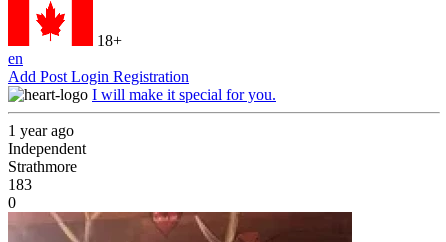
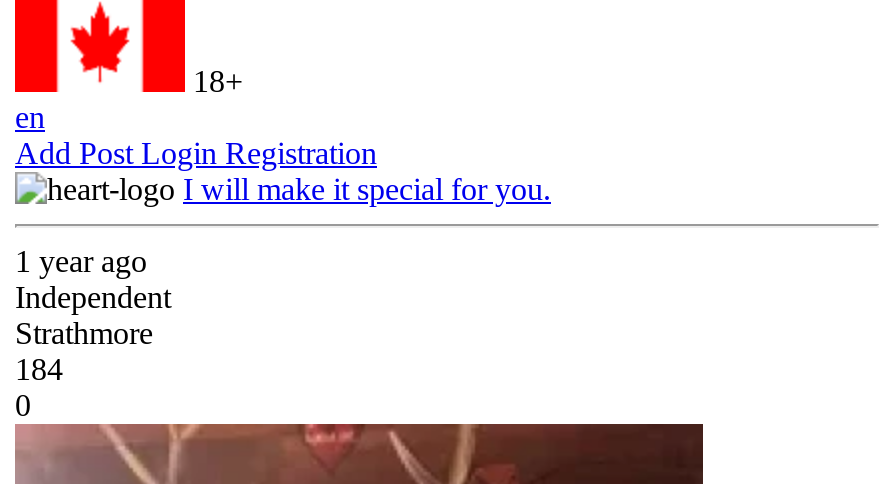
- 183
+ 184
